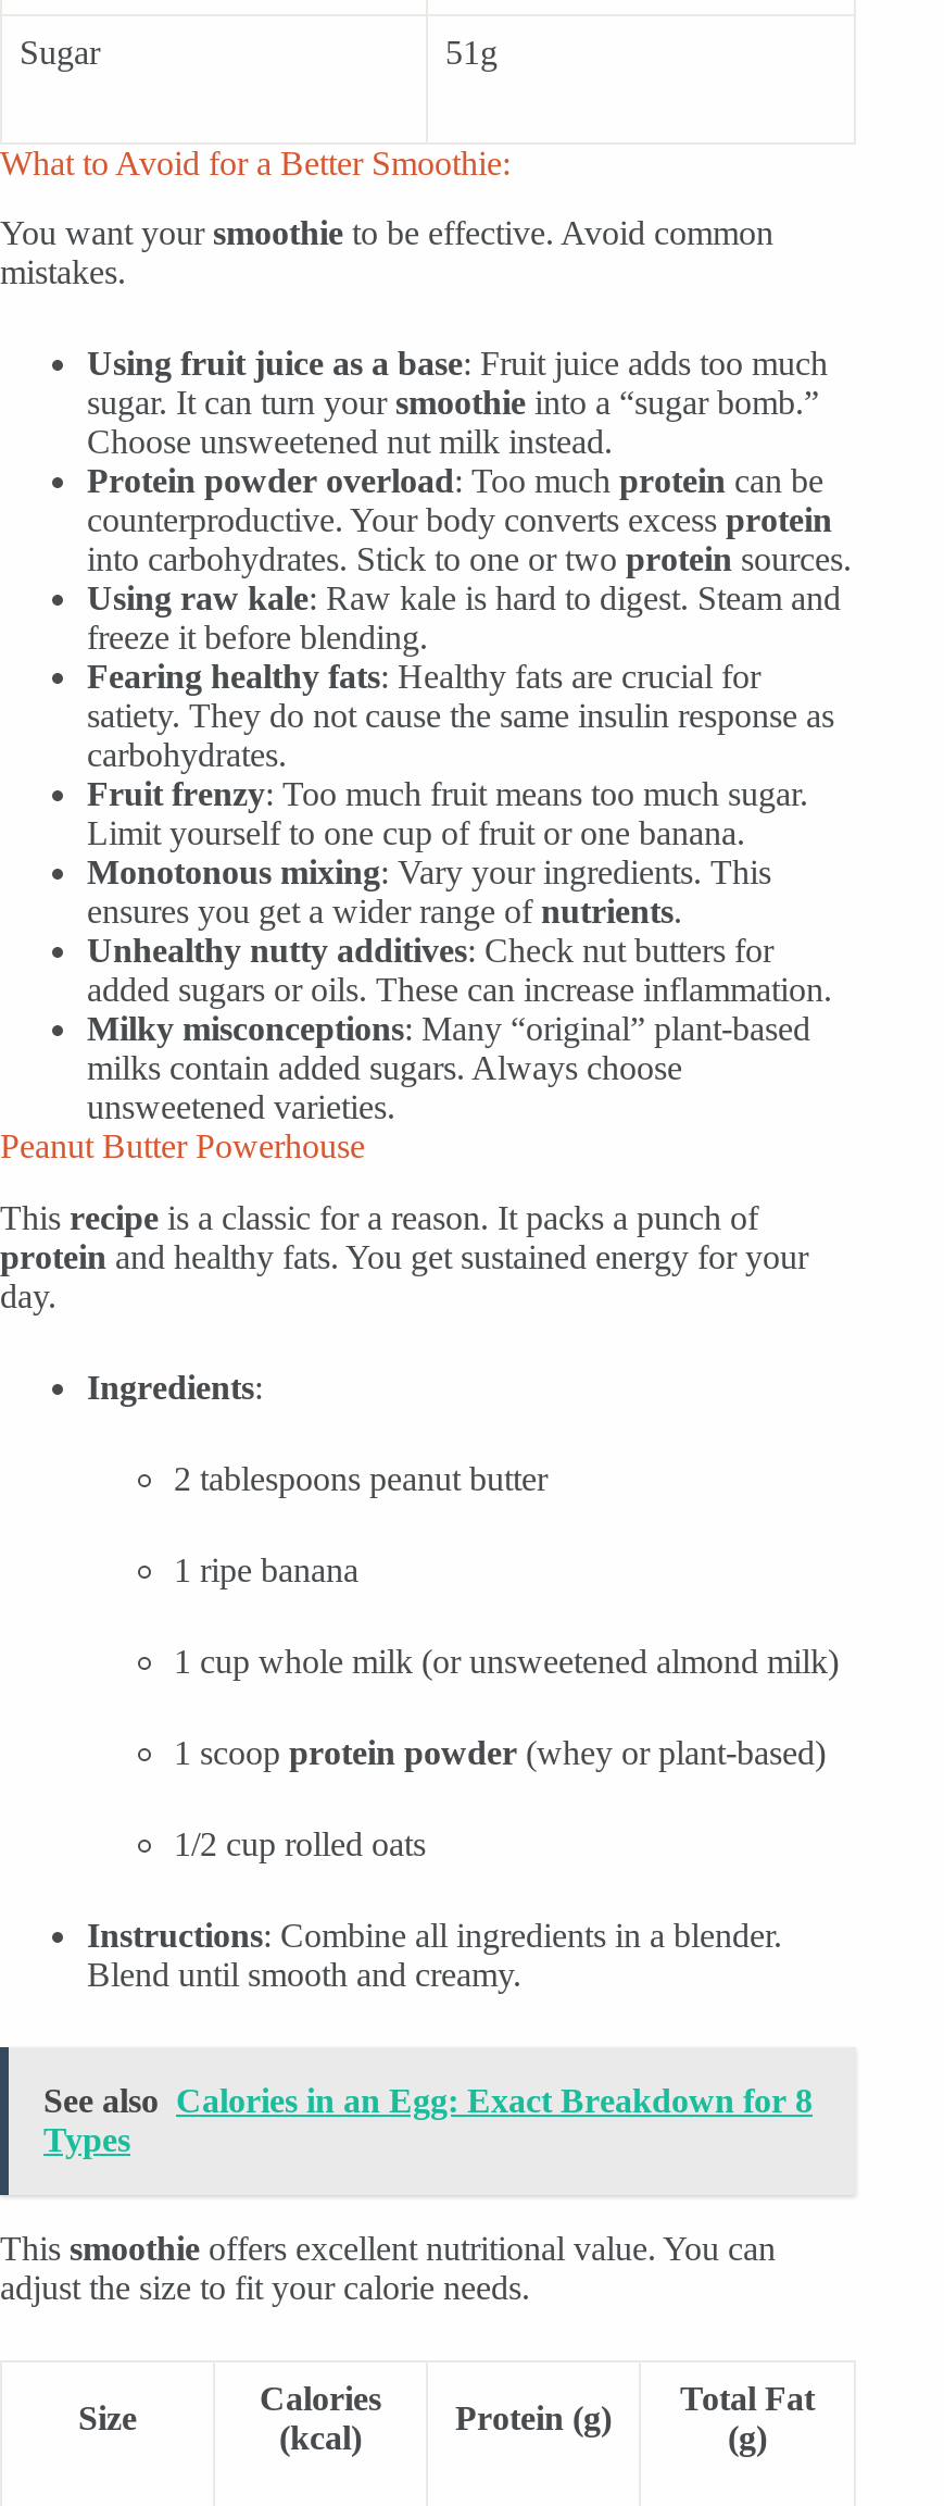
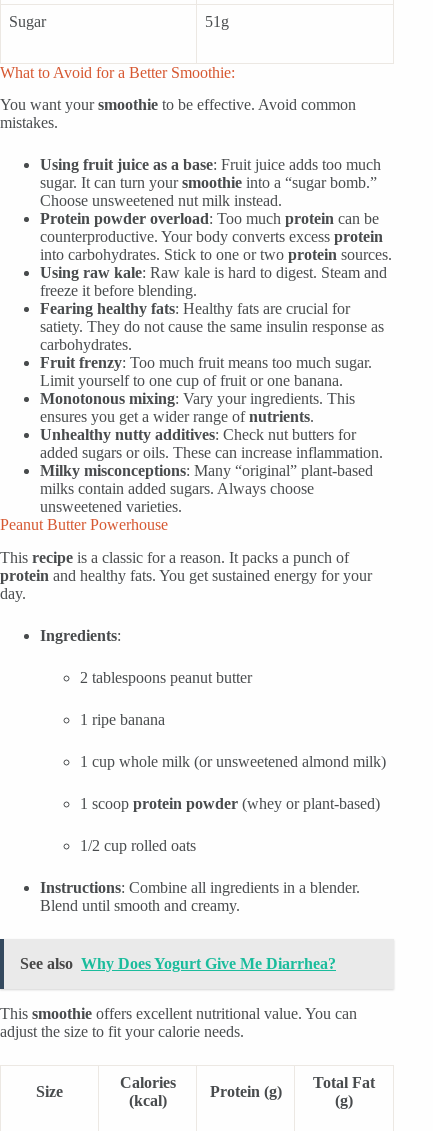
- See also Calories in an Egg: Exact Breakdown for 8
- Types
+ See also Why Does Yogurt Give Me Diarrhea?
